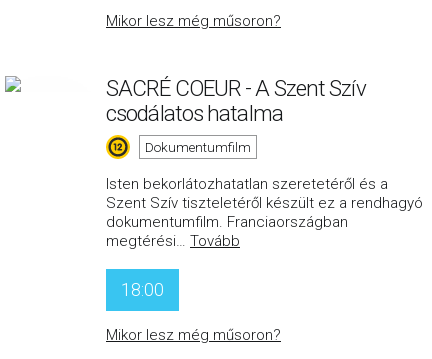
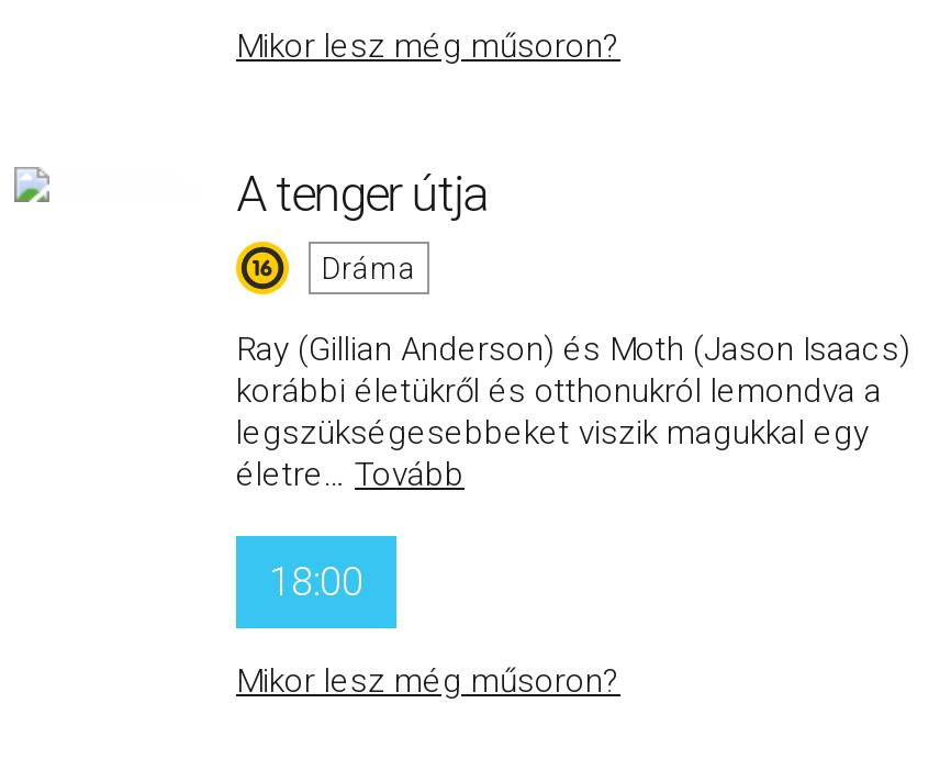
- SACRÉ COEUR - A Szent Szív
- csodálatos hatalma
+ A tenger útja

- Dokumentumfilm
+ Dráma

- Isten bekorlátozhatatlan szeretetéről és a
- Szent Szív tiszteletéről készült ez a rendhagyó
- dokumentumfilm. Franciaországban
- megtérési… Tovább
+ Ray (Gillian Anderson) és Moth (Jason Isaacs)
+ korábbi életükről és otthonukról lemondva a
+ legszükségesebbeket viszik magukkal egy
+ életre… Tovább
